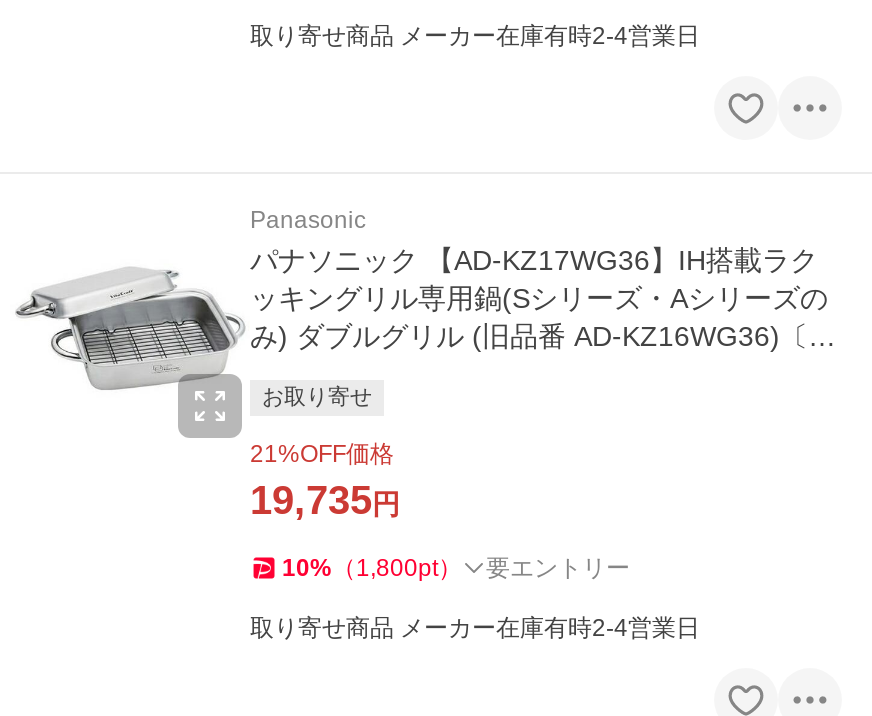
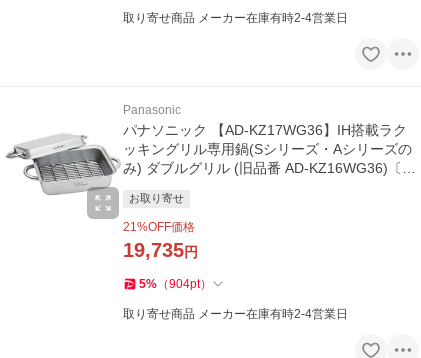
- 10%（1,800pt）
- 要エントリー
+ 5%（904pt）
